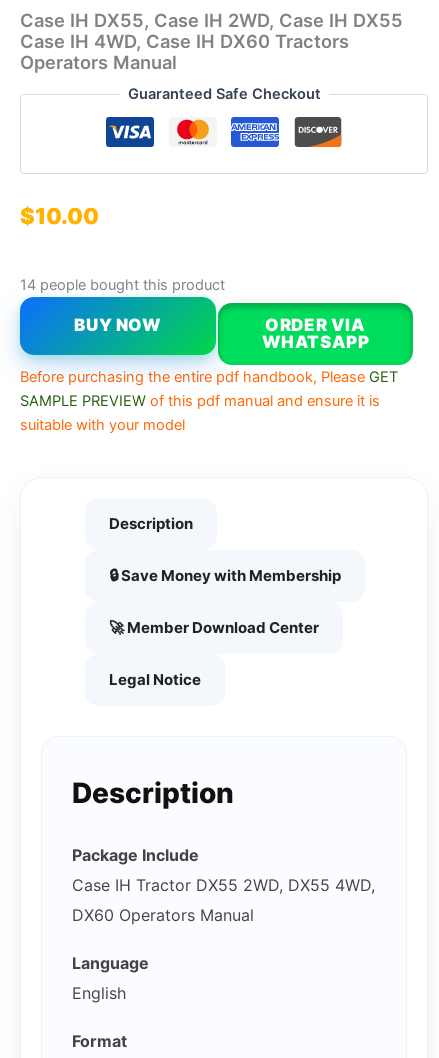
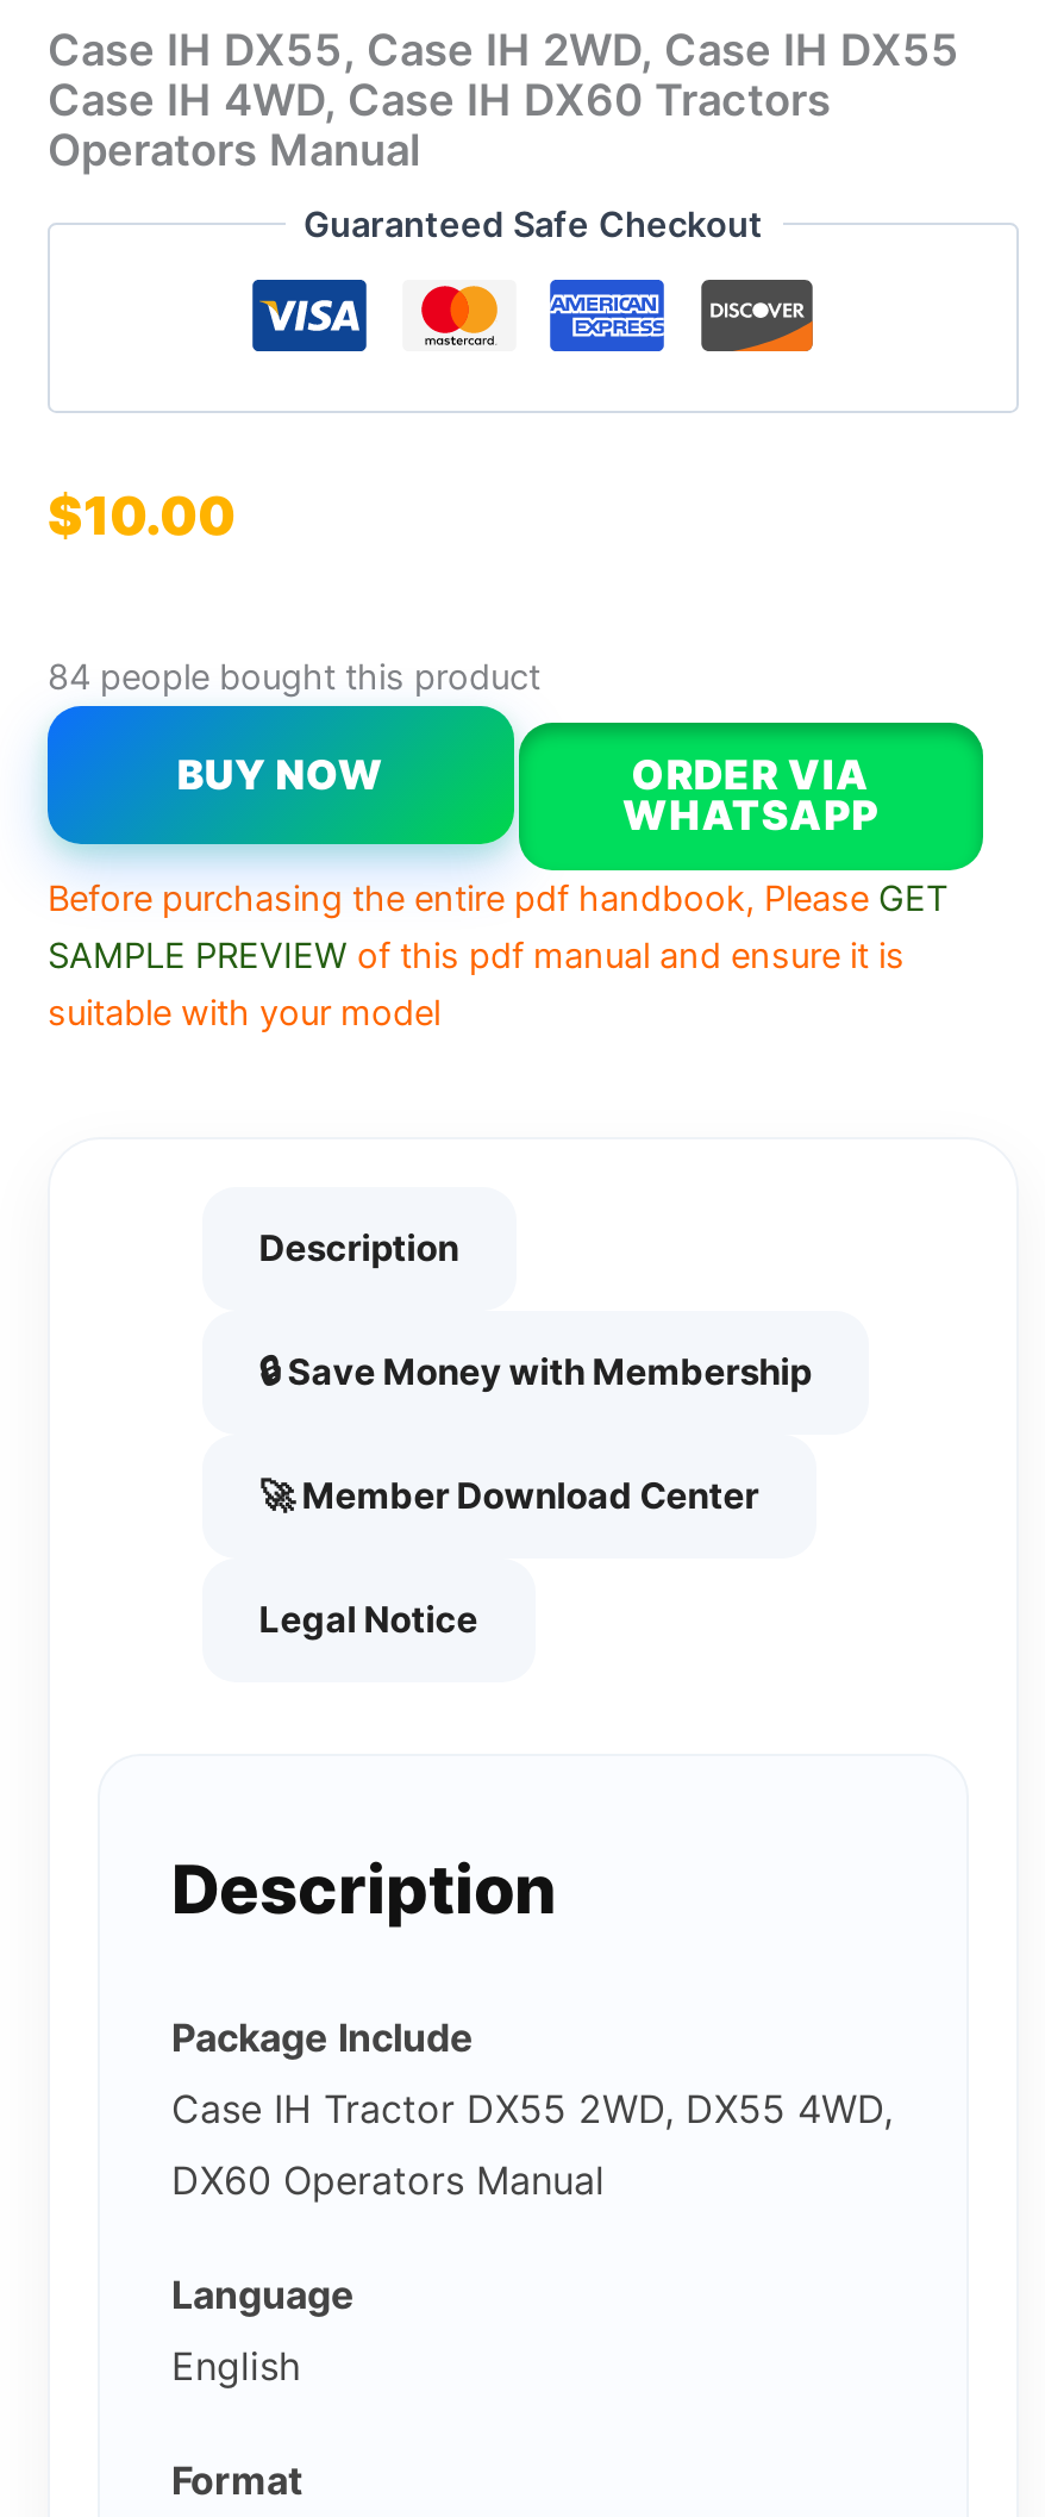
- 14 people bought this product
+ 84 people bought this product
